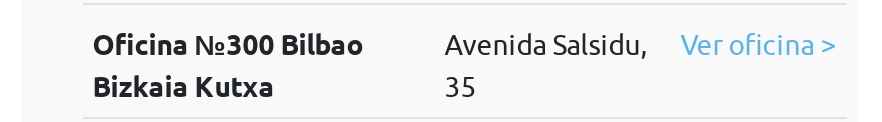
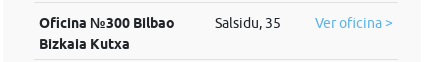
- Avenida Salsidu,
- 35
+ Salsidu, 35
